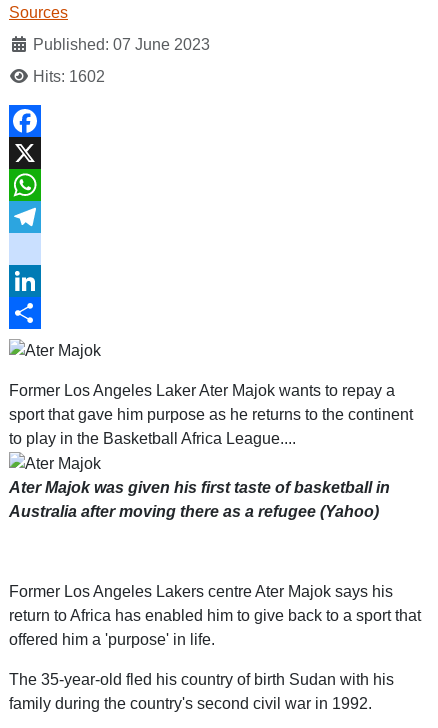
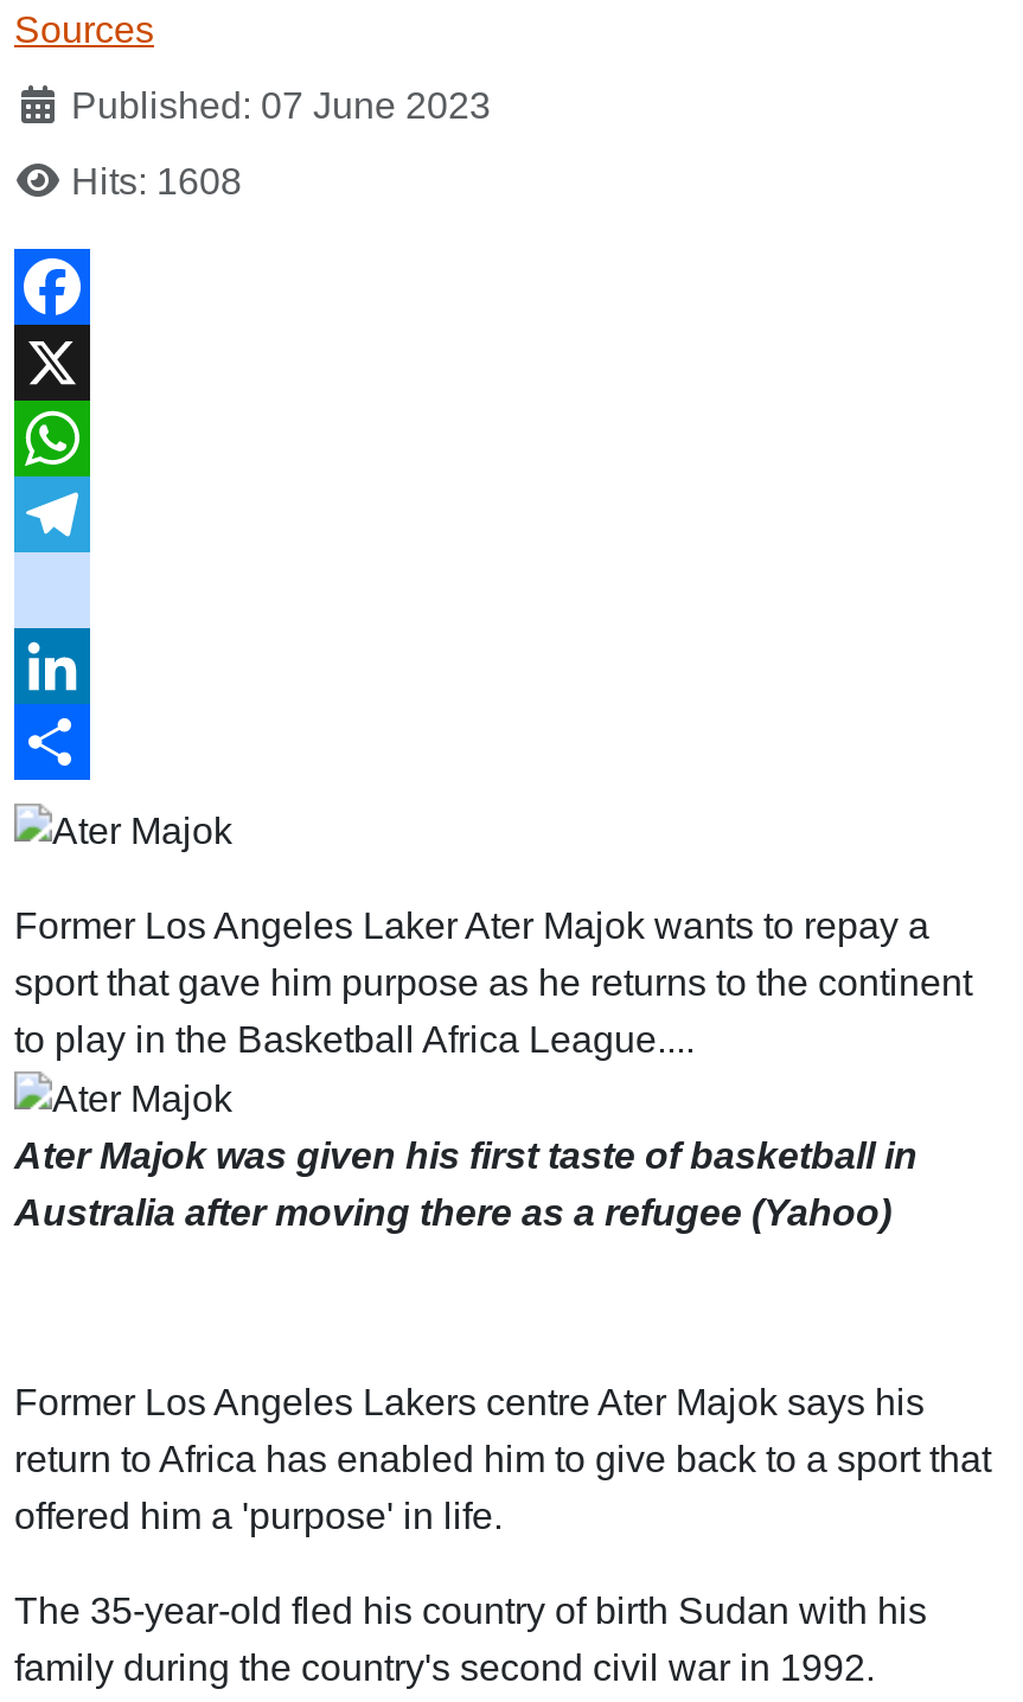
- Hits: 1602
+ Hits: 1608
